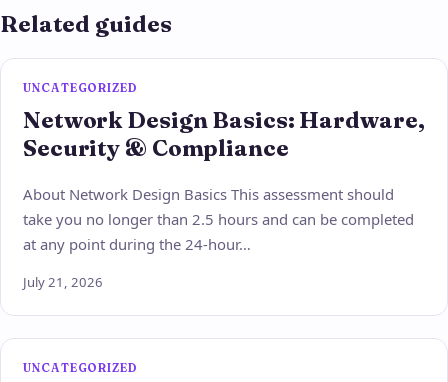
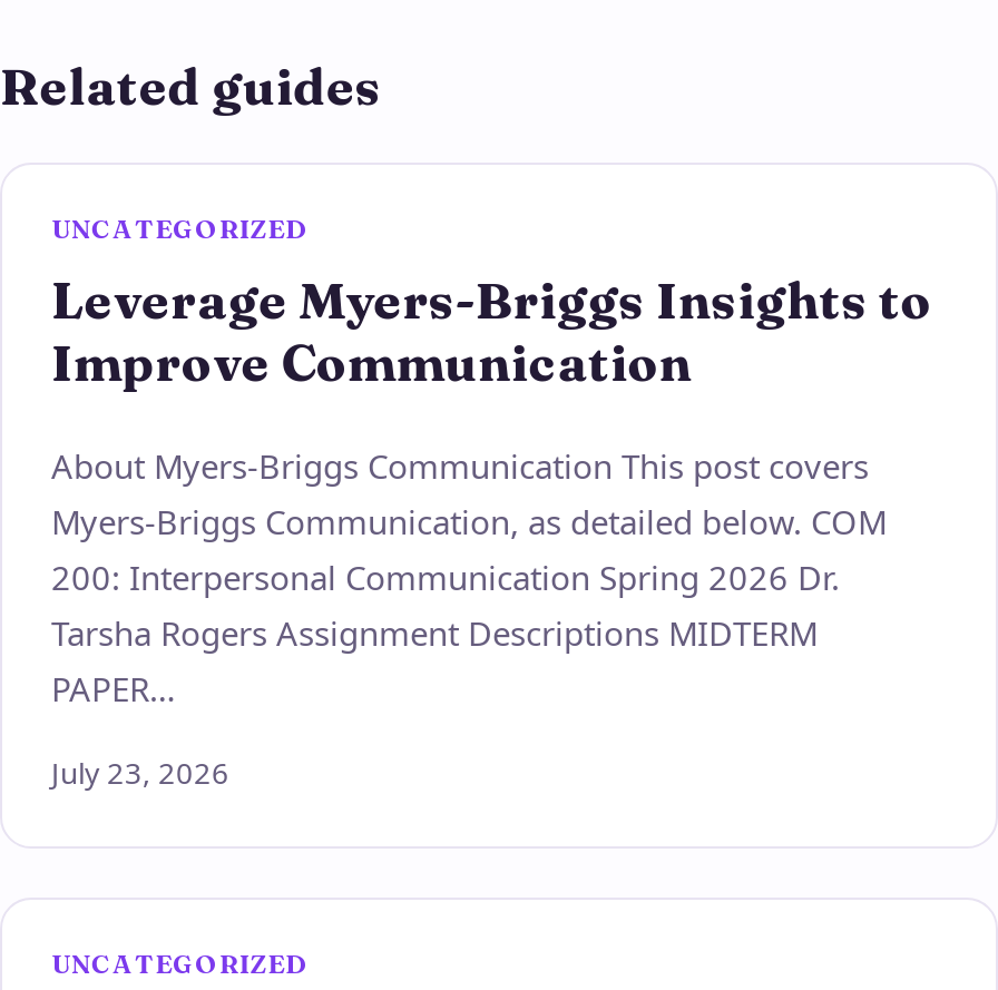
- Network Design Basics: Hardware,
- Security & Compliance
+ Leverage Myers-Briggs Insights to
+ Improve Communication

- About Network Design Basics This assessment should
- take you no longer than 2.5 hours and can be completed
- at any point during the 24-hour…
+ About Myers-Briggs Communication This post covers
+ Myers-Briggs Communication, as detailed below. COM
+ 200: Interpersonal Communication Spring 2026 Dr.
+ Tarsha Rogers Assignment Descriptions MIDTERM
+ PAPER…

- July 21, 2026
+ July 23, 2026
